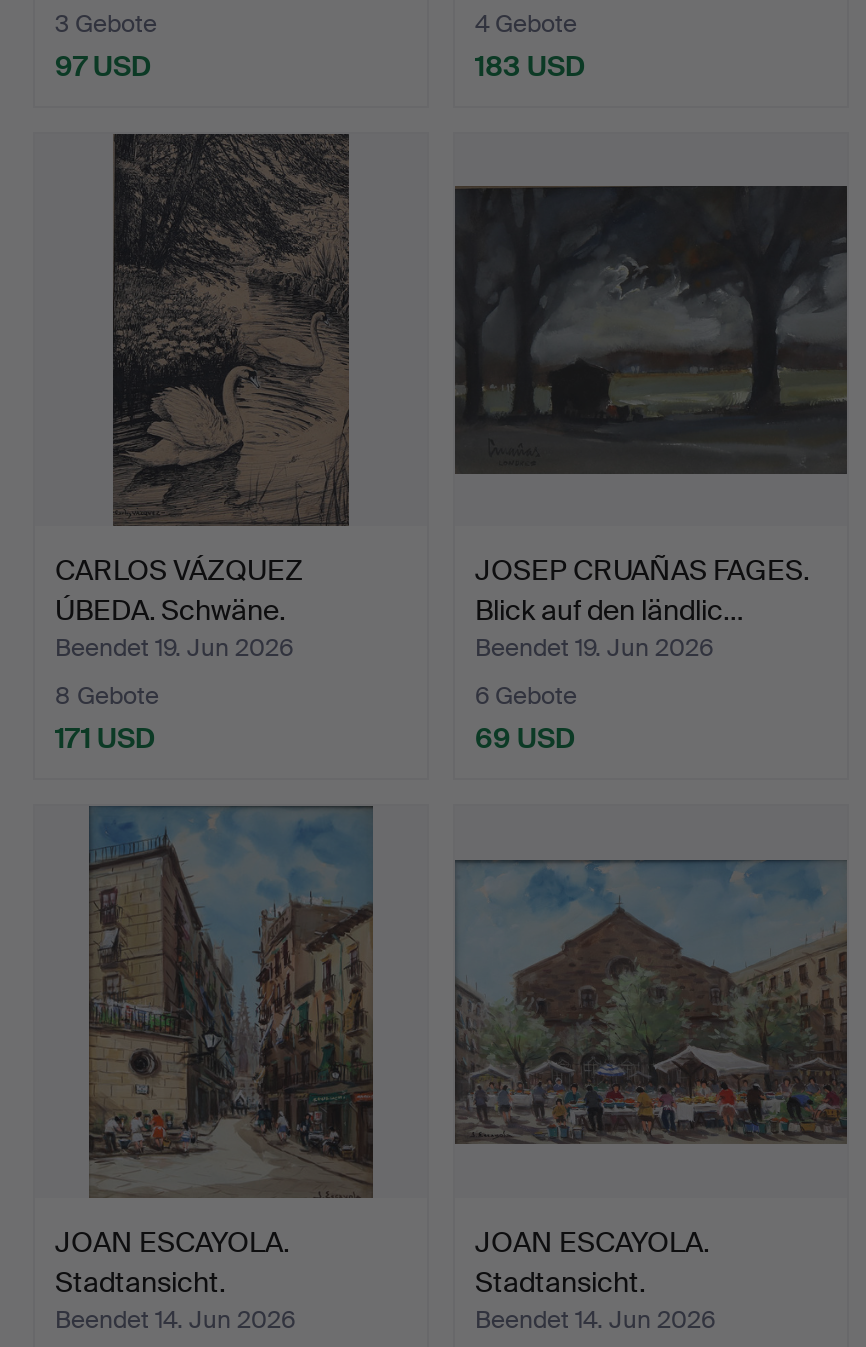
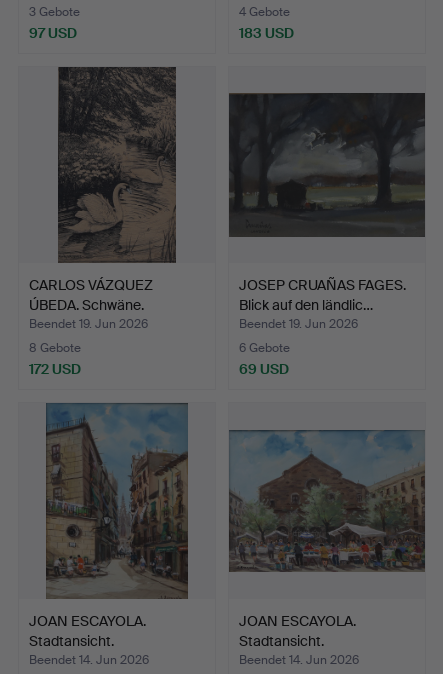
- 171 USD
+ 172 USD
